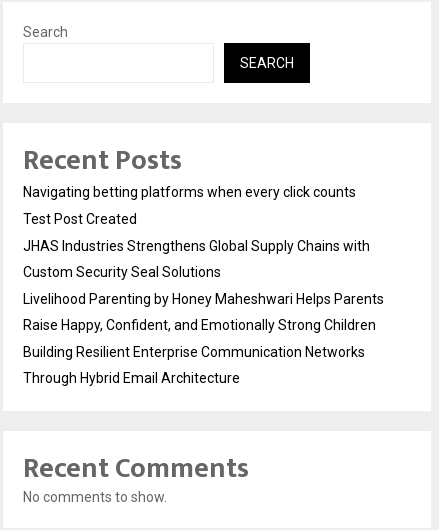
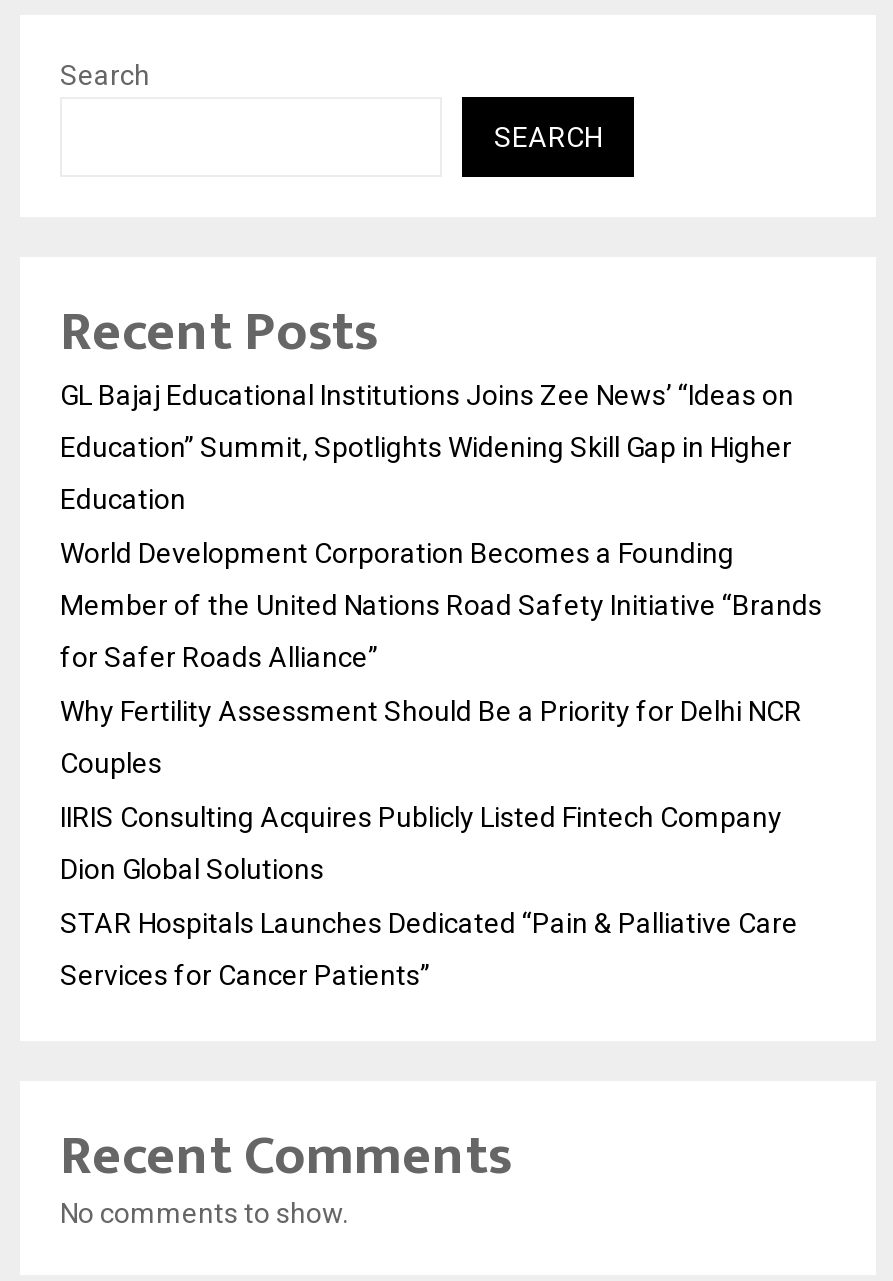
- Navigating betting platforms when every click counts
- Test Post Created
- JHAS Industries Strengthens Global Supply Chains with
- Custom Security Seal Solutions
- Livelihood Parenting by Honey Maheshwari Helps Parents
- Raise Happy, Confident, and Emotionally Strong Children
- Building Resilient Enterprise Communication Networks
- Through Hybrid Email Architecture
+ GL Bajaj Educational Institutions Joins Zee News’ “Ideas on
+ Education” Summit, Spotlights Widening Skill Gap in Higher
+ Education
+ World Development Corporation Becomes a Founding
+ Member of the United Nations Road Safety Initiative “Brands
+ for Safer Roads Alliance”
+ Why Fertility Assessment Should Be a Priority for Delhi NCR
+ Couples
+ IIRIS Consulting Acquires Publicly Listed Fintech Company
+ Dion Global Solutions
+ STAR Hospitals Launches Dedicated “Pain & Palliative Care
+ Services for Cancer Patients”
